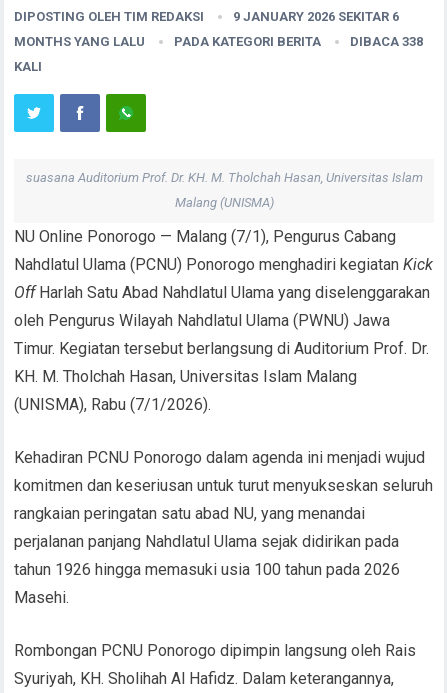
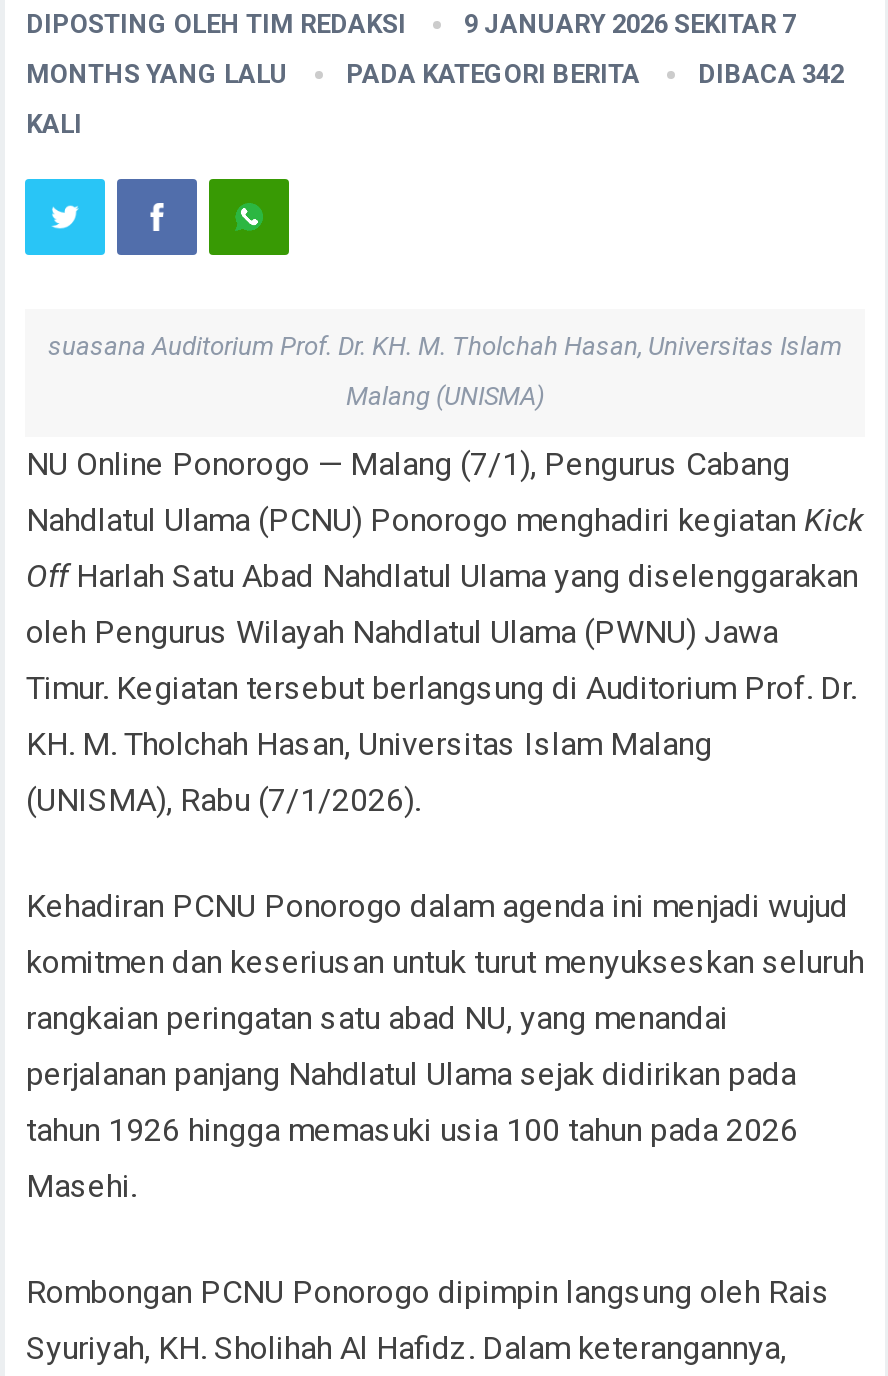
- 9 JANUARY 2026 SEKITAR 6
+ 9 JANUARY 2026 SEKITAR 7

- MONTHS YANG LALU PADA KATEGORI BERITA DIBACA 338
+ MONTHS YANG LALU PADA KATEGORI BERITA DIBACA 342
